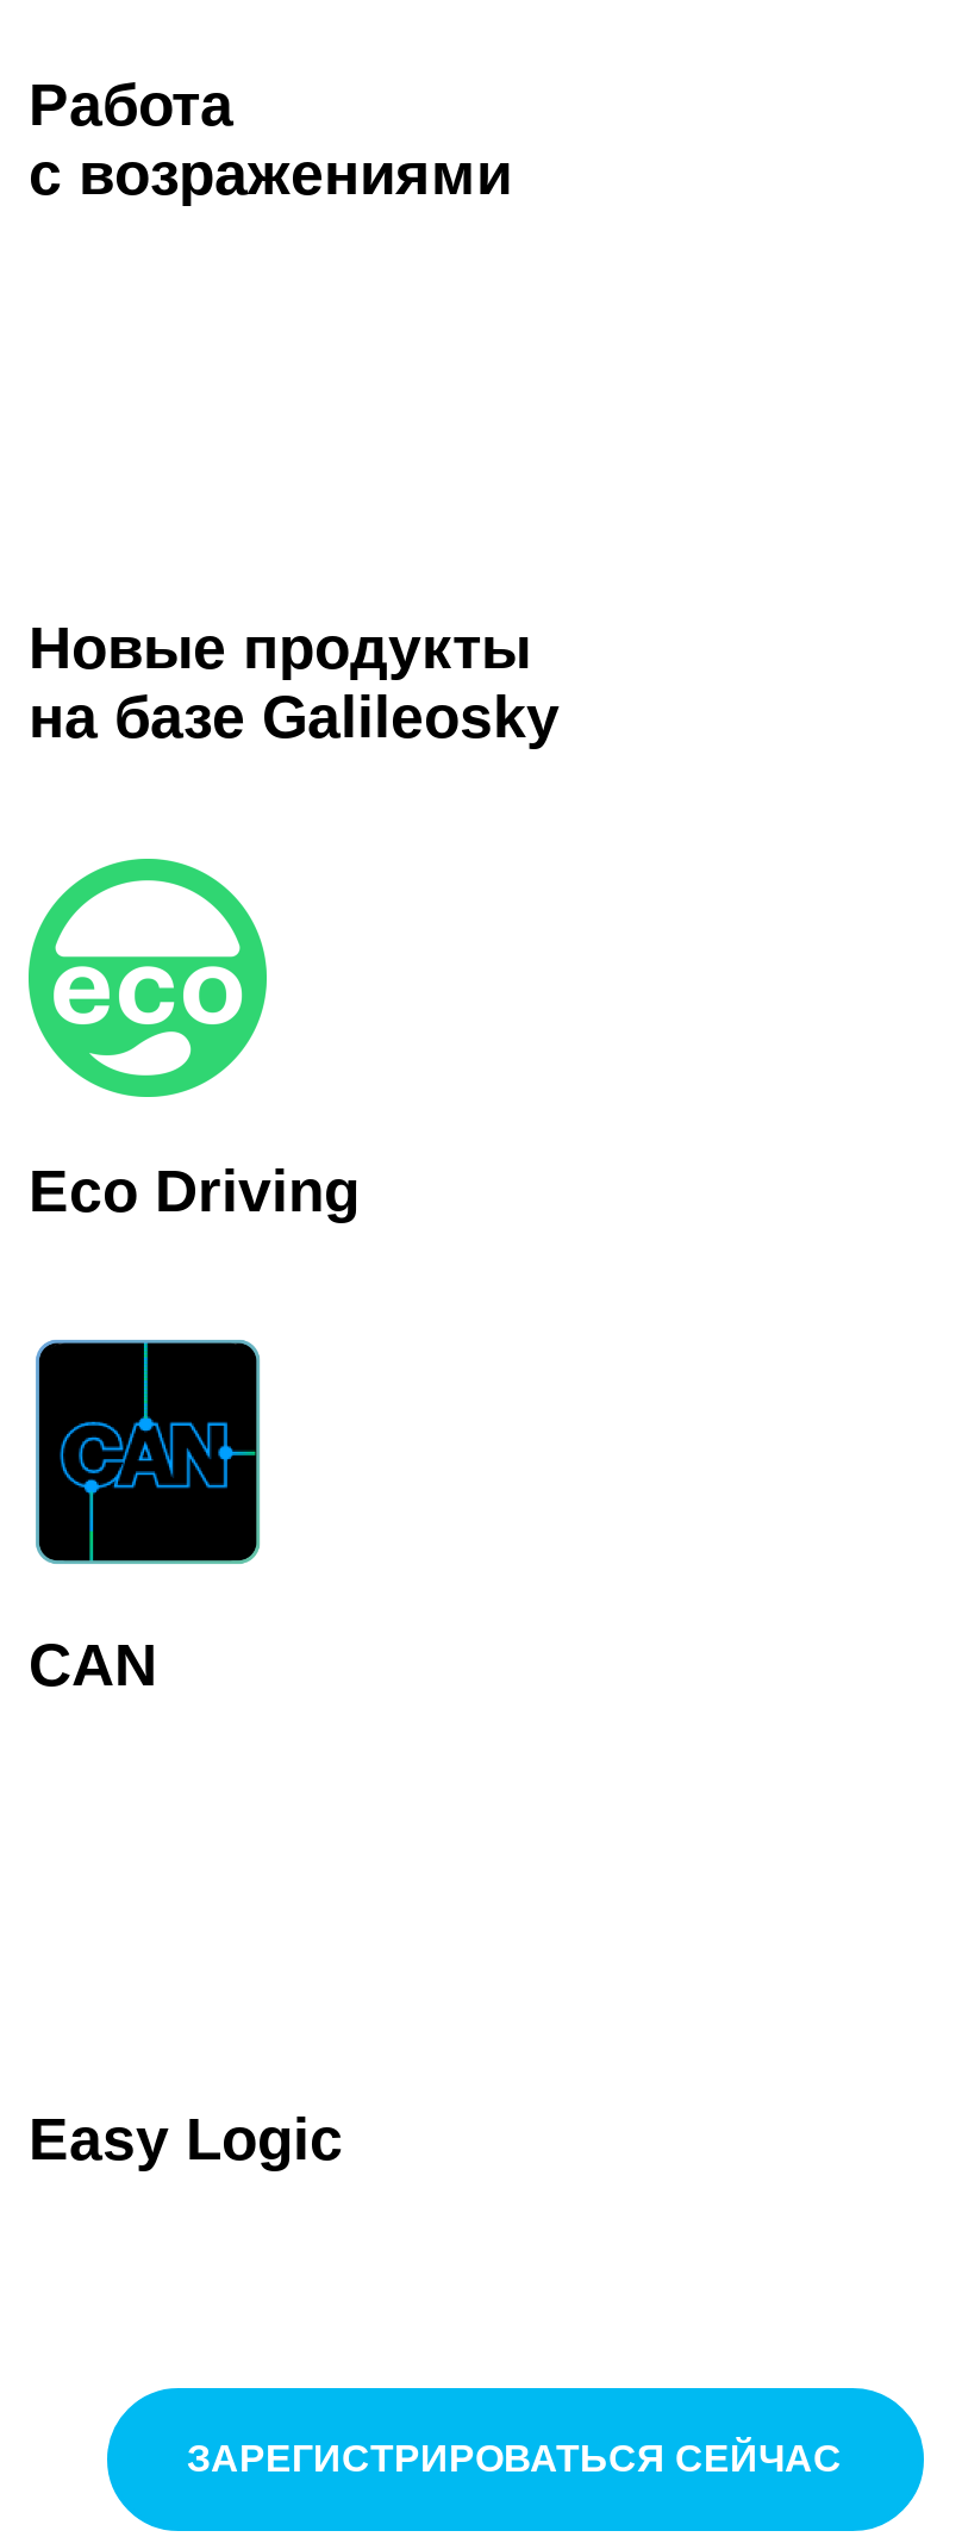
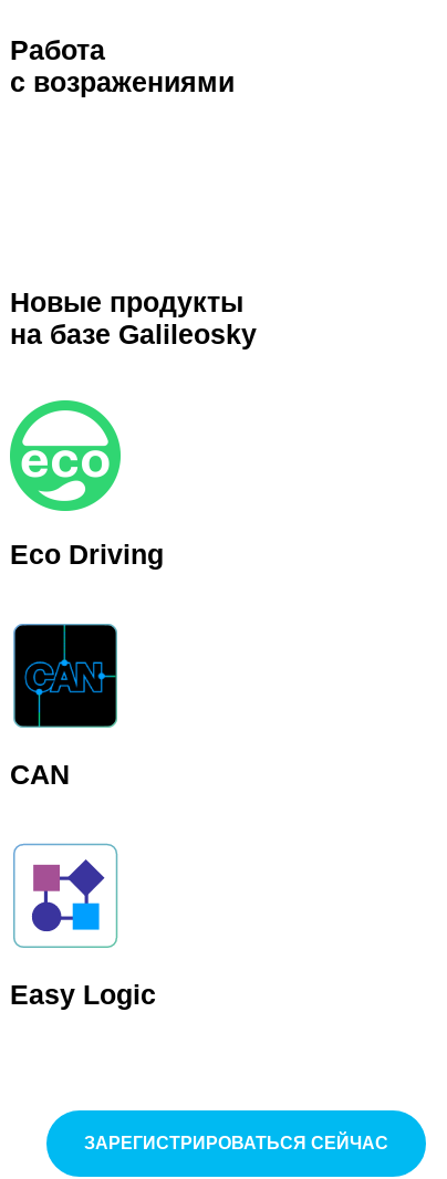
+ [image]
